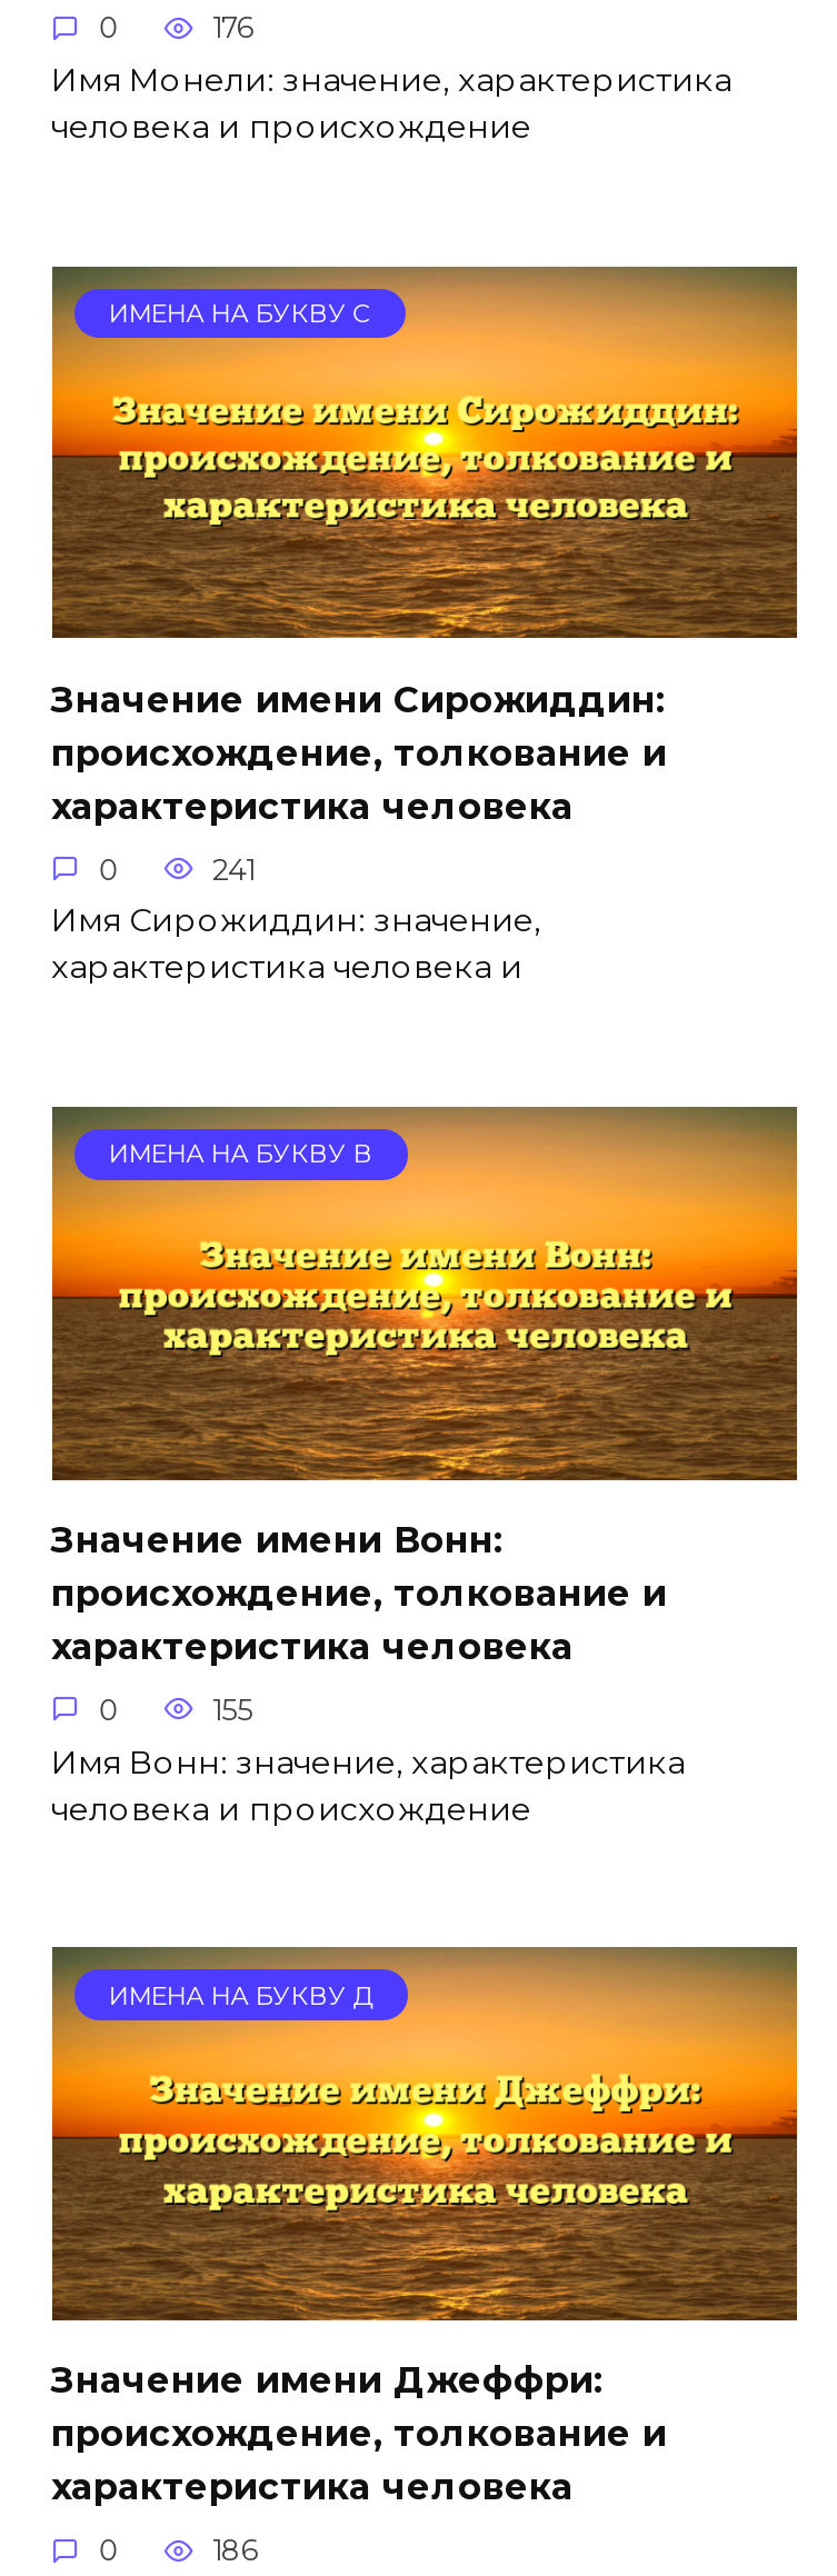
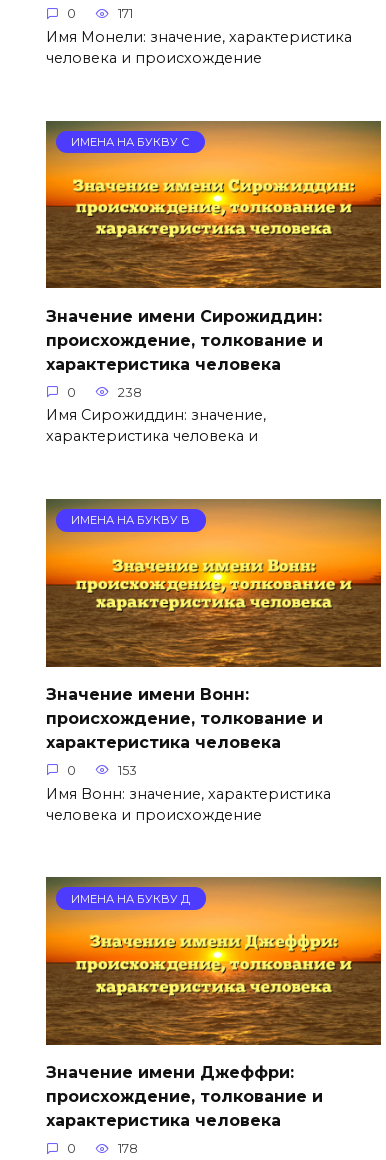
- 176
+ 171

- 241
+ 238

- 155
+ 153

- 186
+ 178
